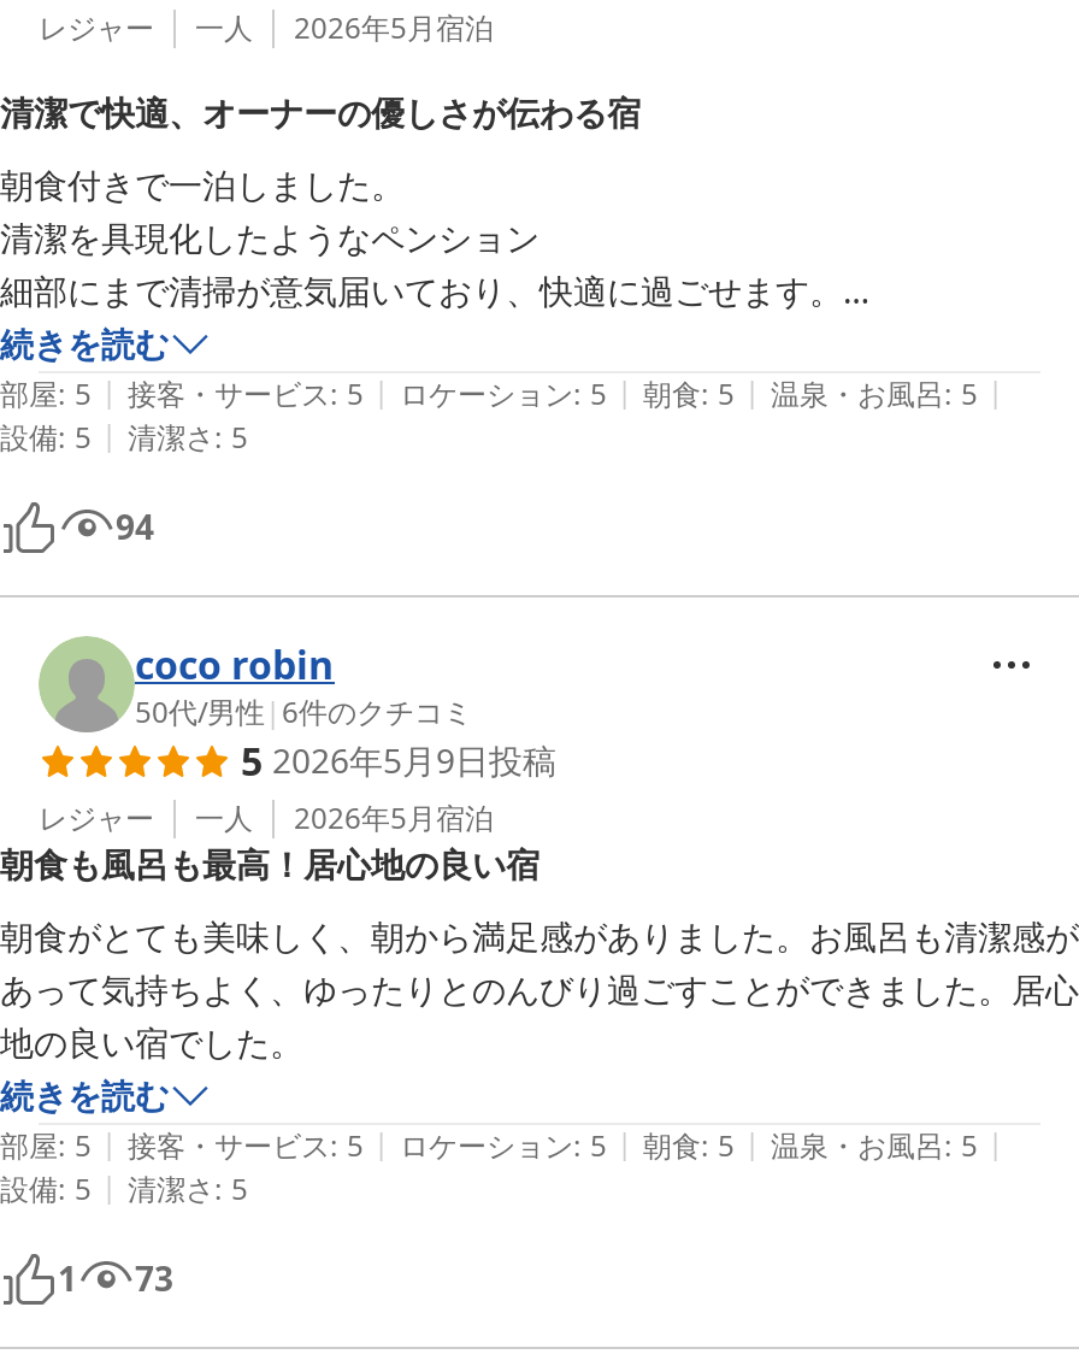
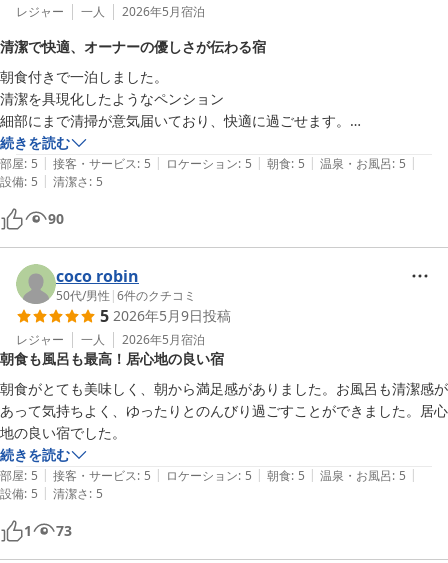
- 94
+ 90
